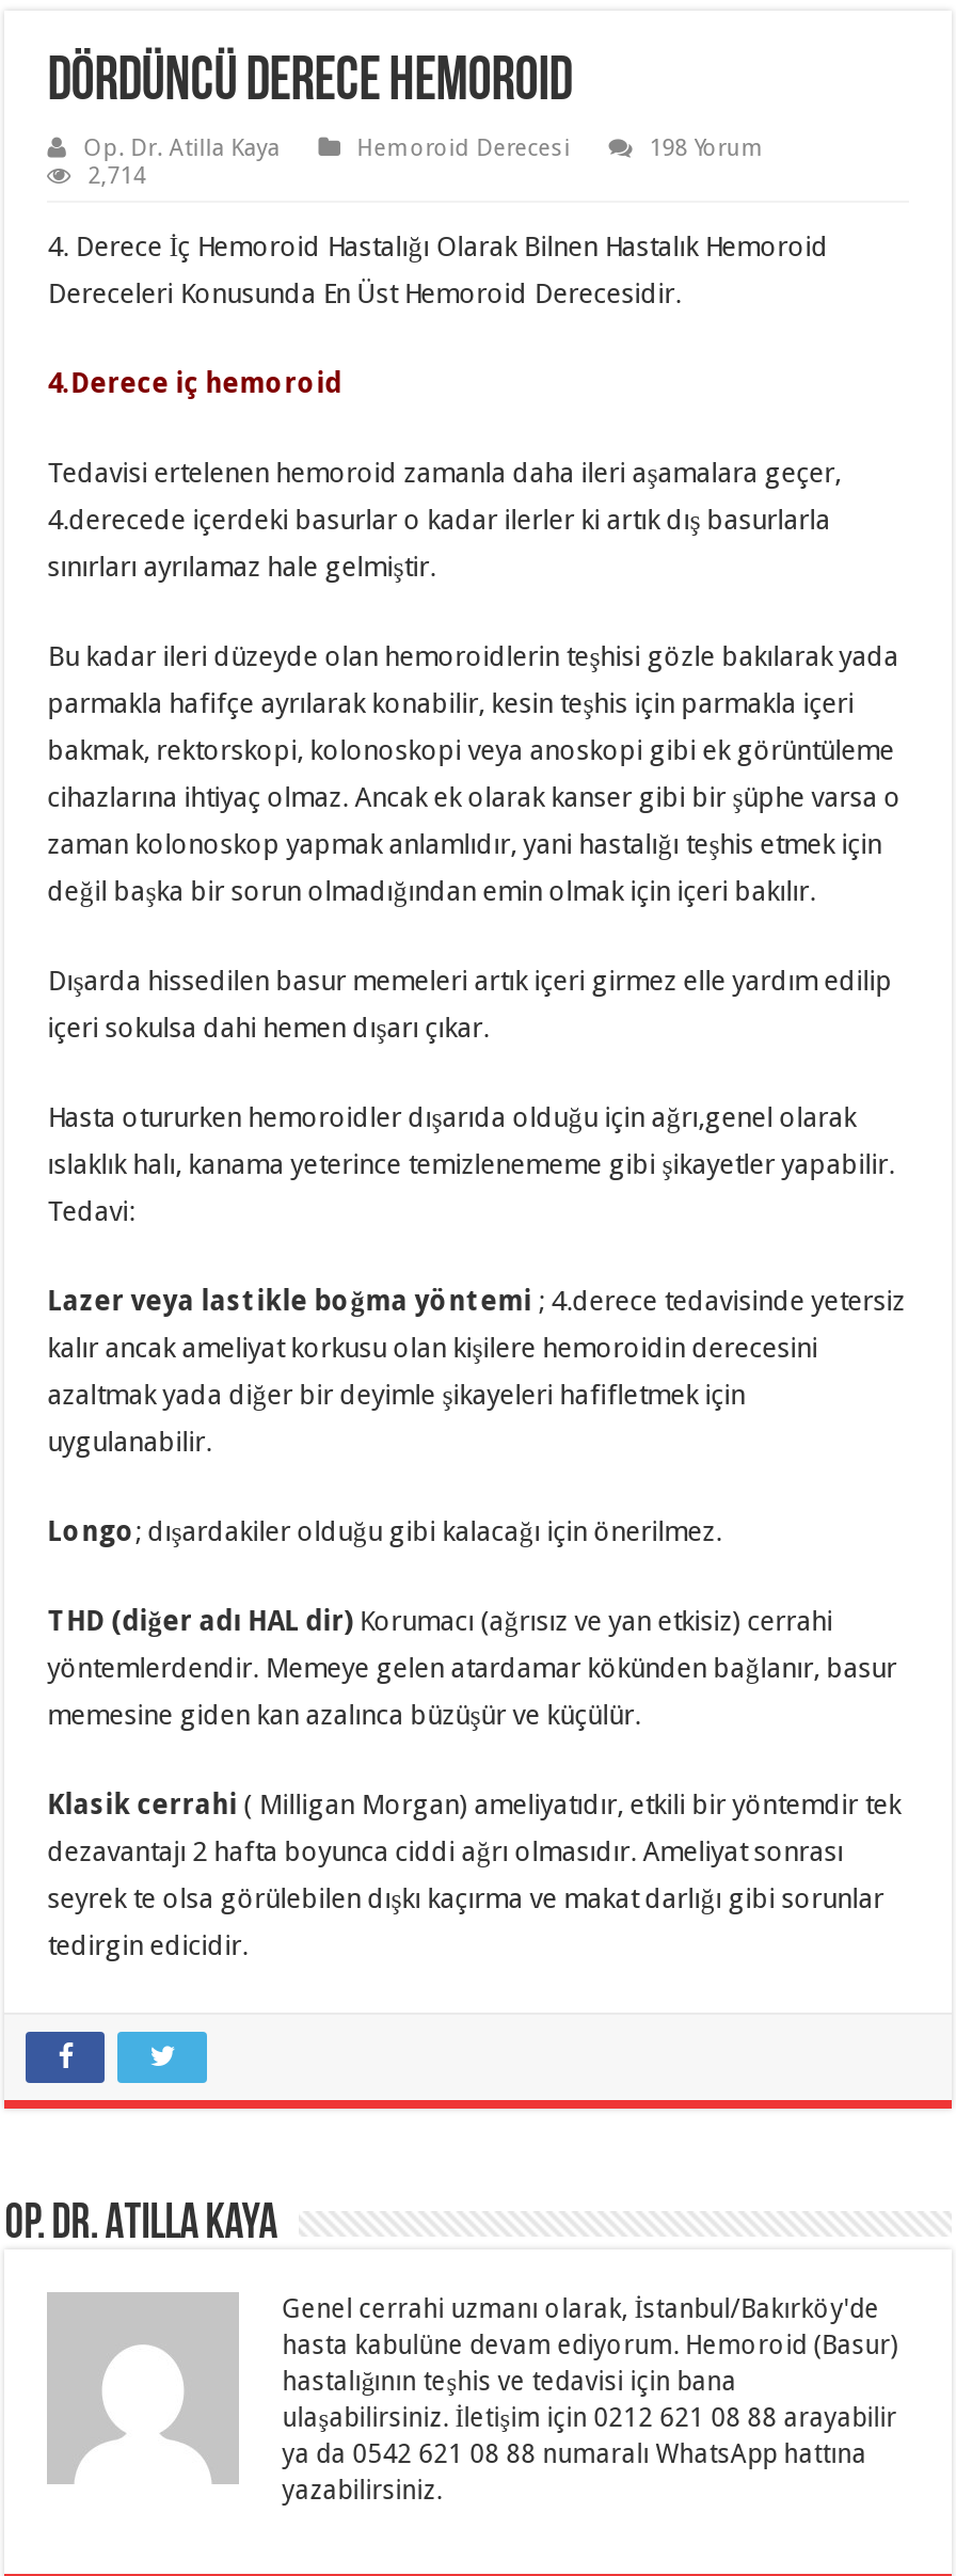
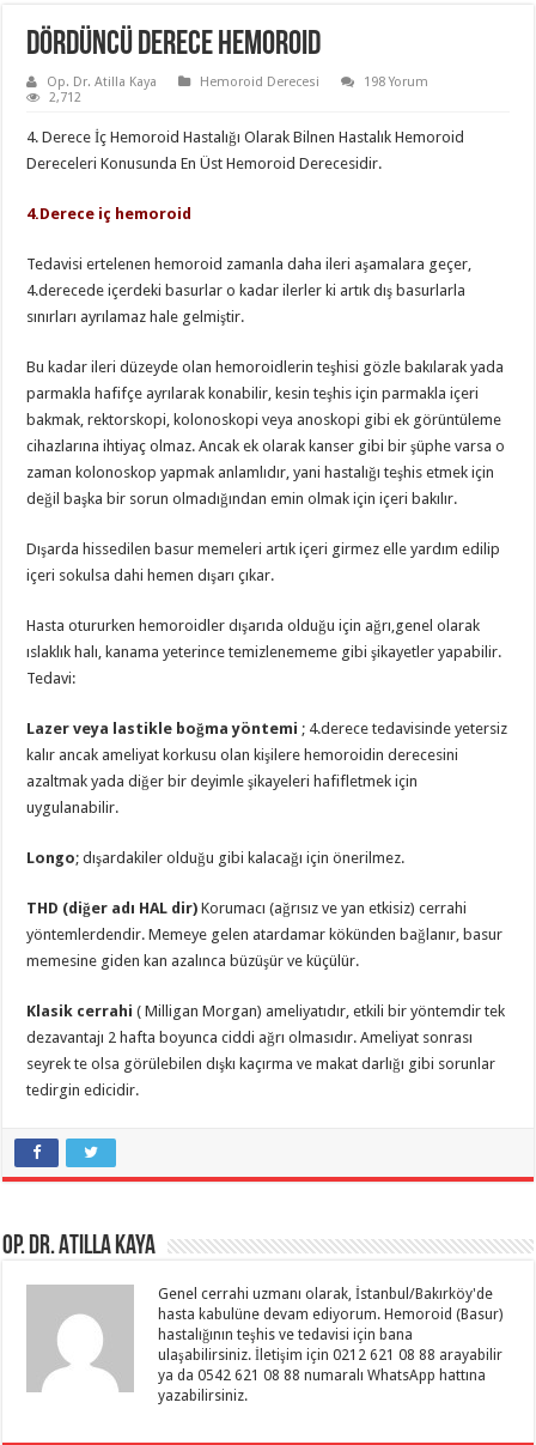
- 2,714
+ 2,712
